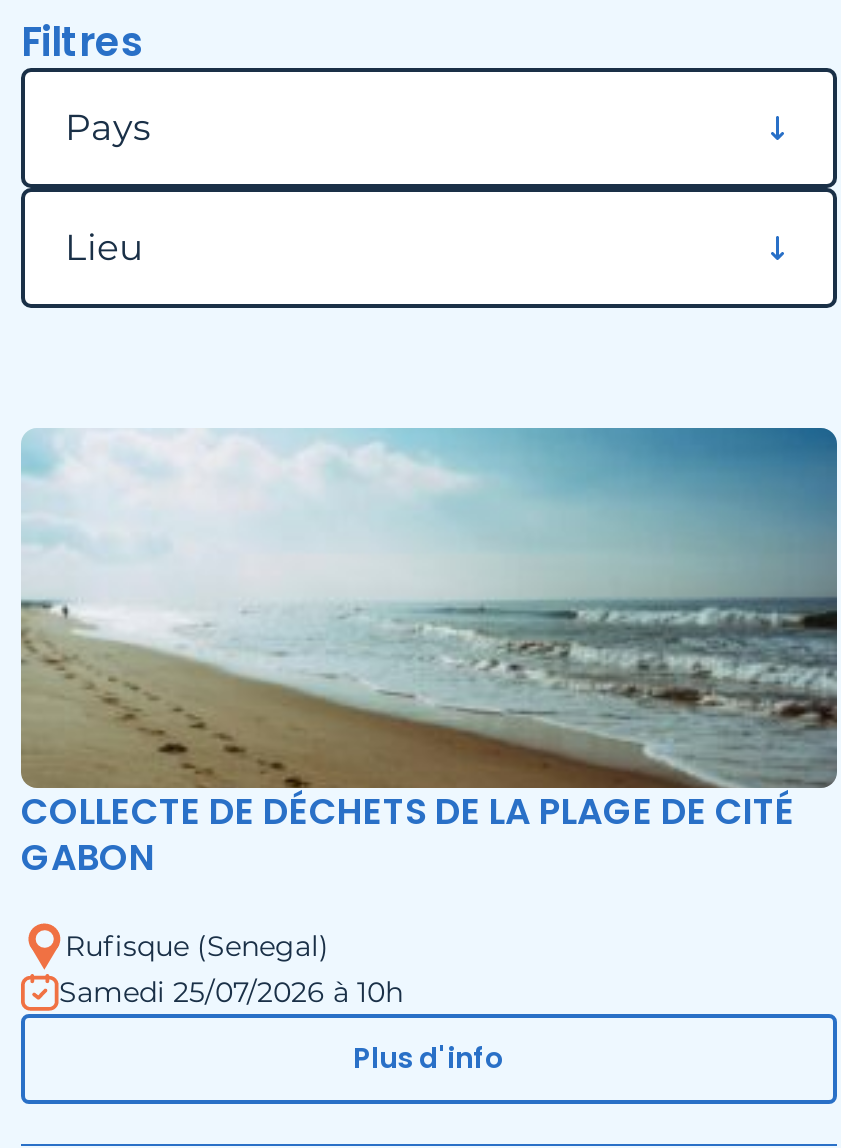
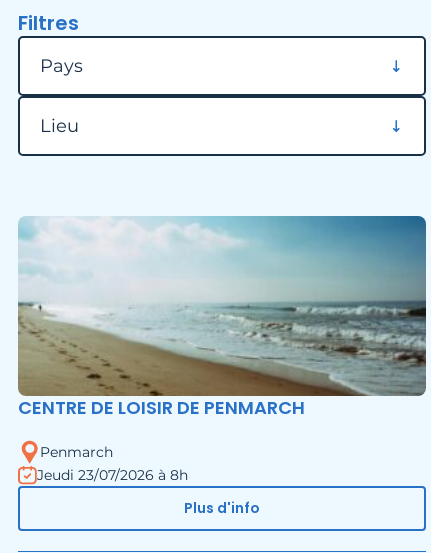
- COLLECTE DE DÉCHETS DE LA PLAGE DE CITÉ
- GABON
+ CENTRE DE LOISIR DE PENMARCH

- Rufisque (Senegal)
- Samedi 25/07/2026 à 10h
+ Penmarch
+ Jeudi 23/07/2026 à 8h
